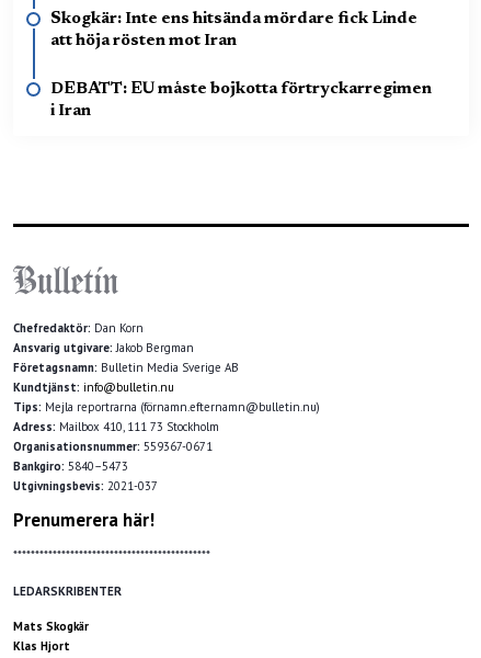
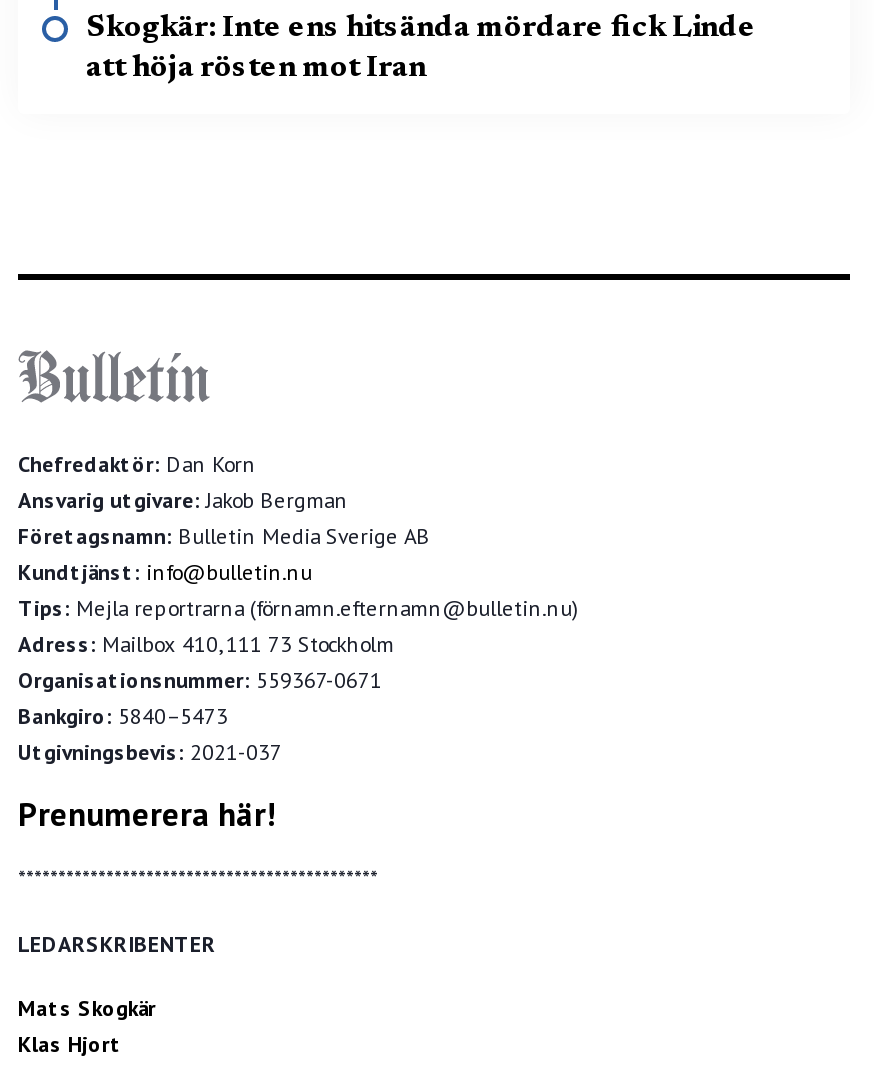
- DEBATT: EU måste bojkotta förtryckarregimen
- i Iran
